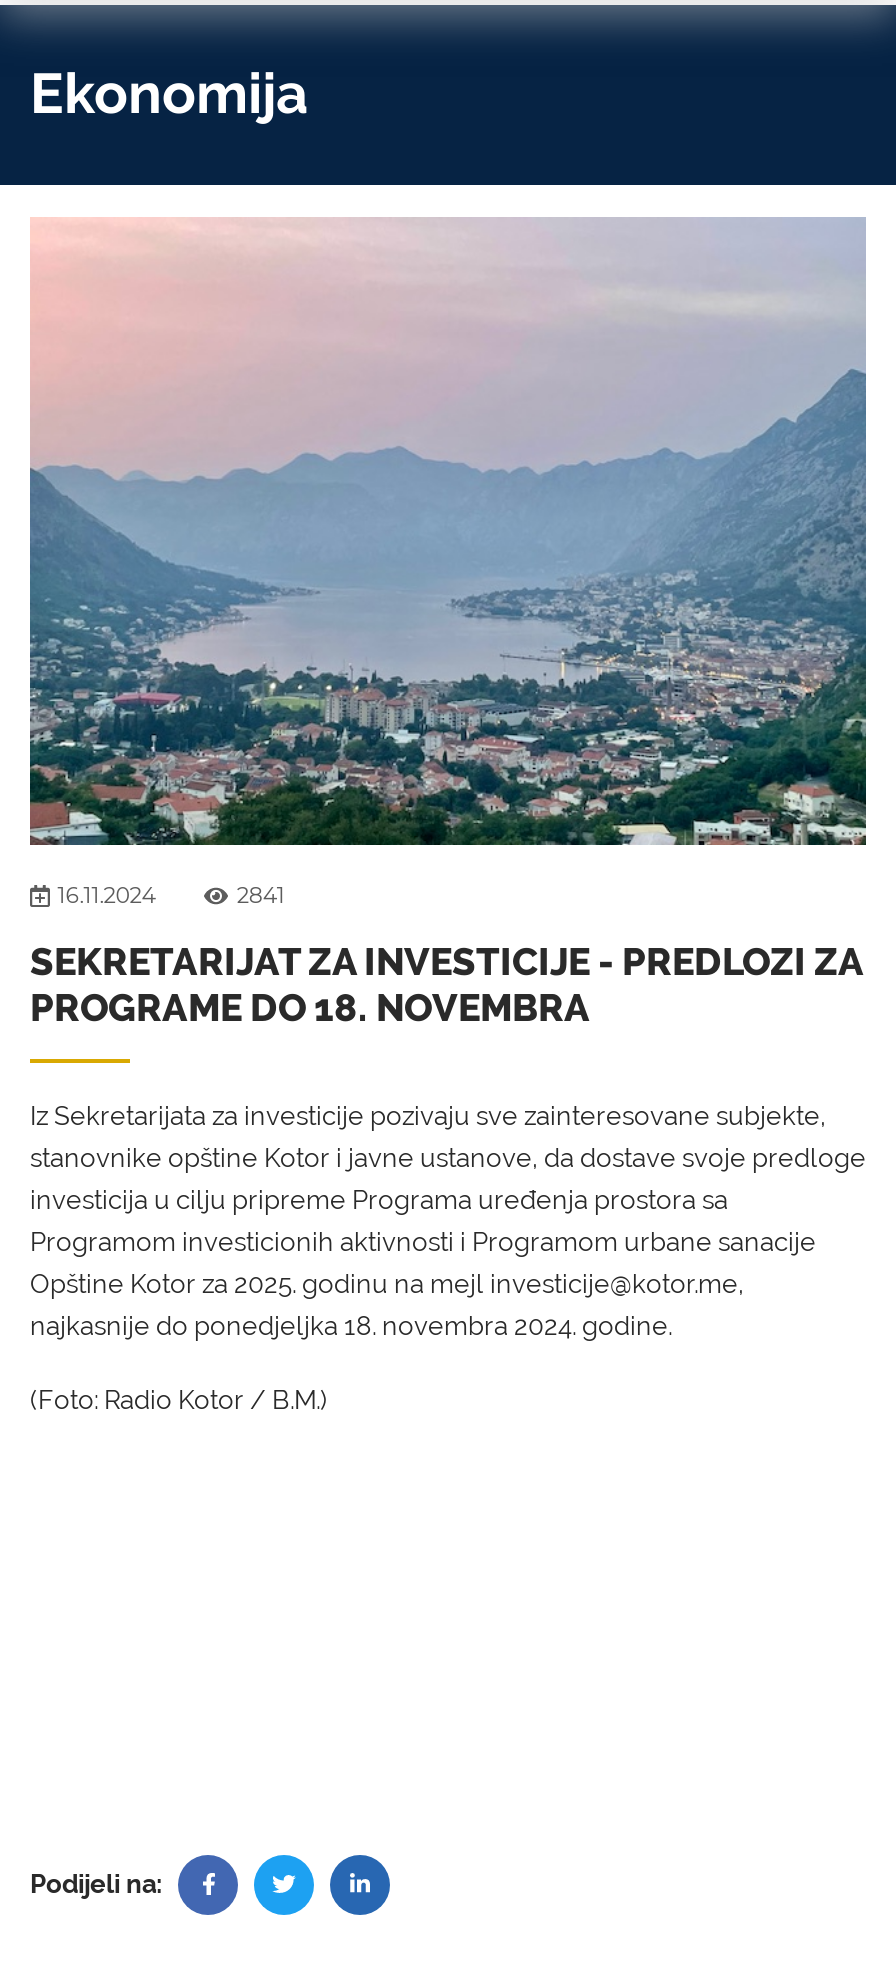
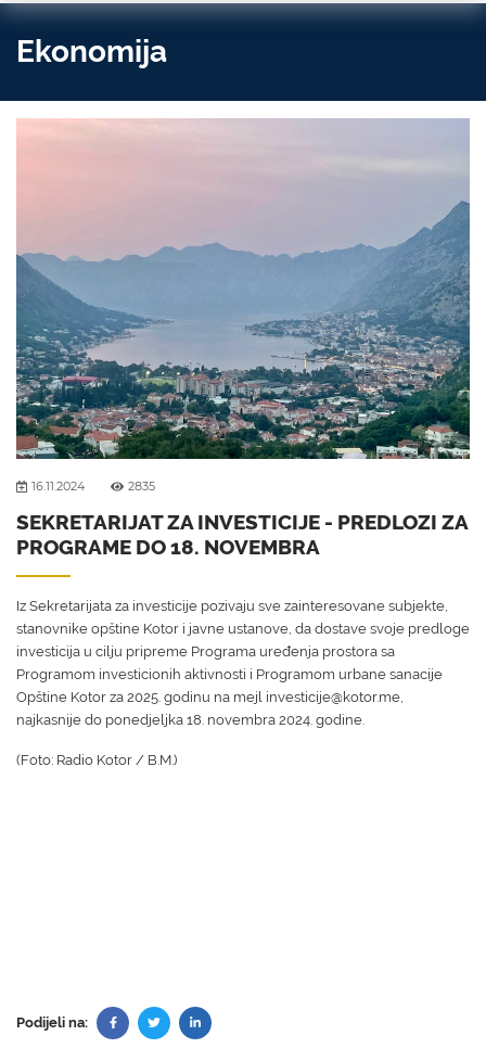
- 2841
+ 2835
